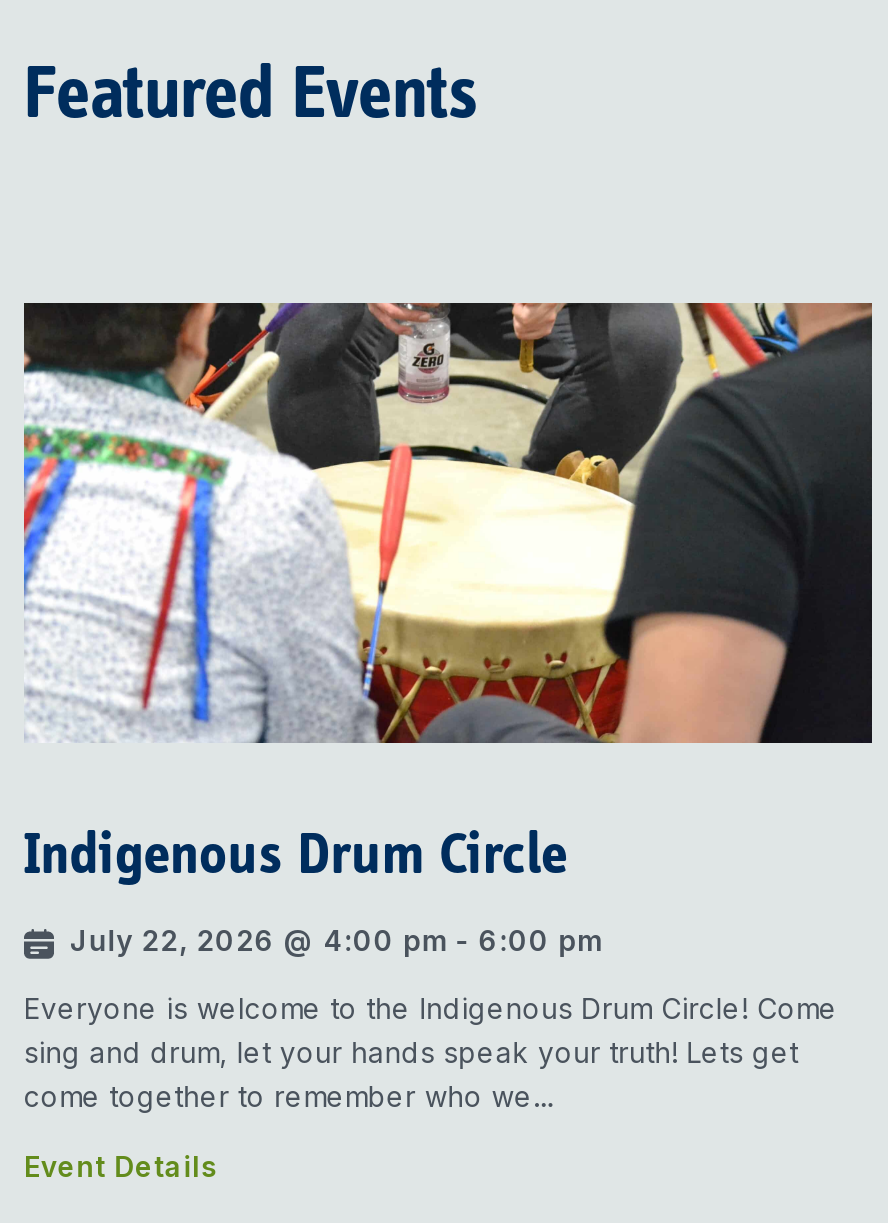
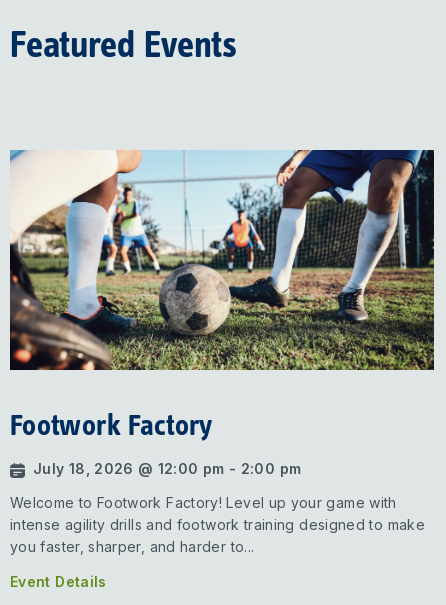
- [image]
+ [image]

- Indigenous Drum Circle
+ Footwork Factory

- July 22, 2026 @ 4:00 pm - 6:00 pm
+ July 18, 2026 @ 12:00 pm - 2:00 pm

- Everyone is welcome to the Indigenous Drum Circle! Come
- sing and drum, let your hands speak your truth! Lets get
- come together to remember who we...
+ Welcome to Footwork Factory! Level up your game with
+ intense agility drills and footwork training designed to make
+ you faster, sharper, and harder to...
